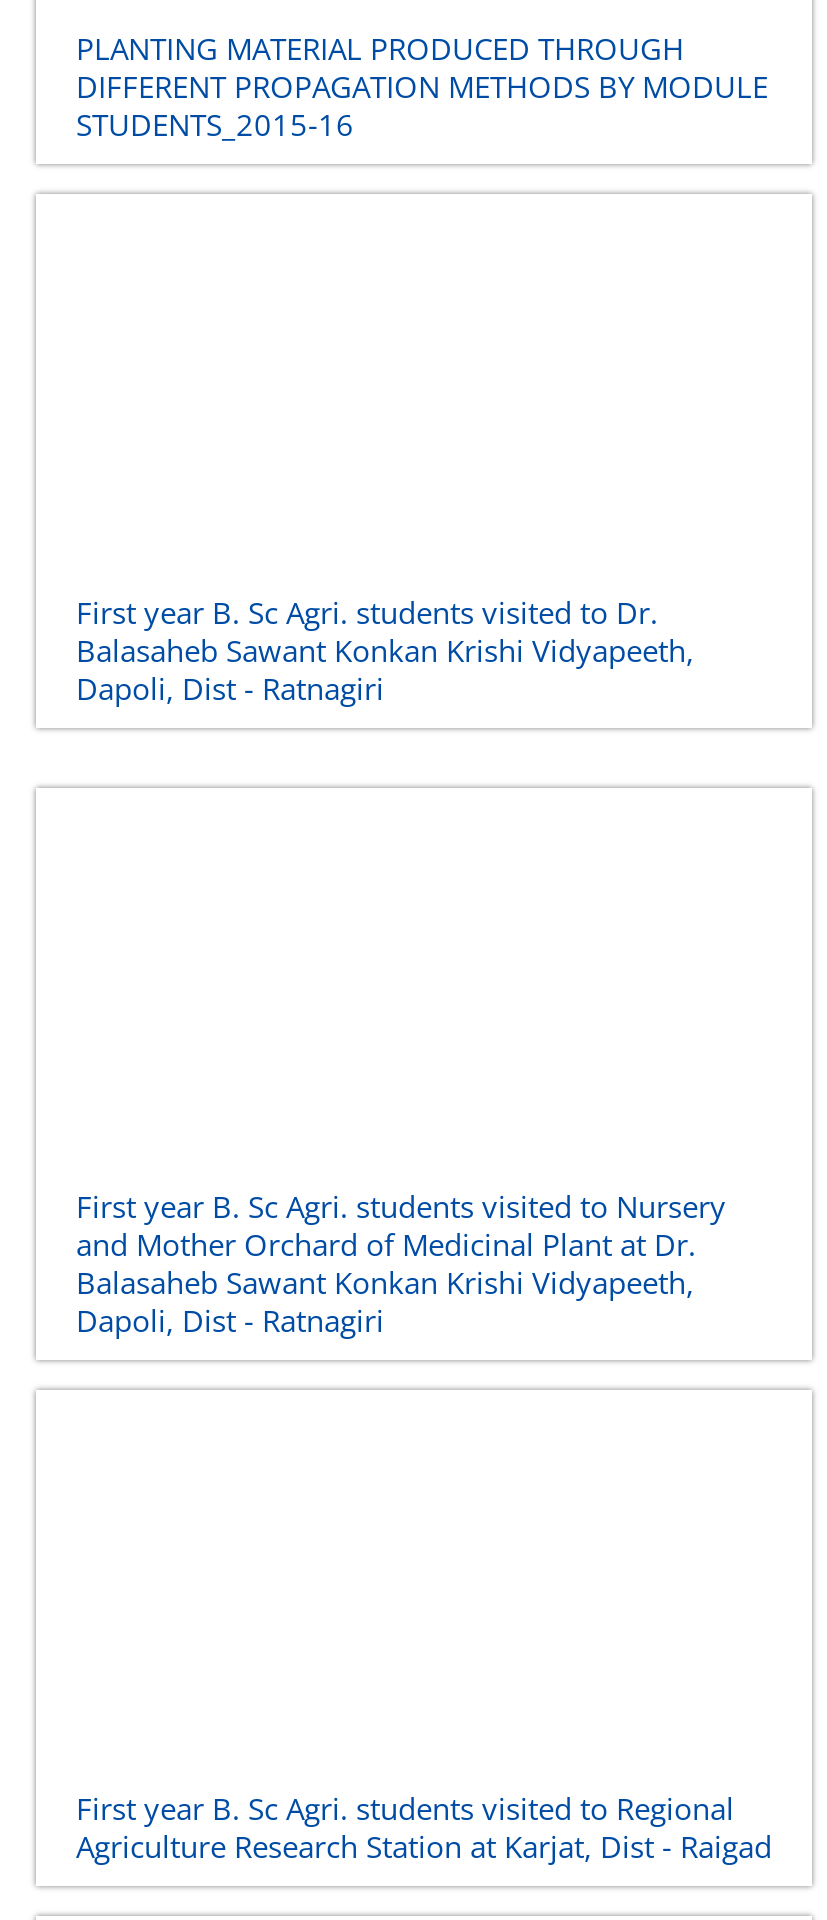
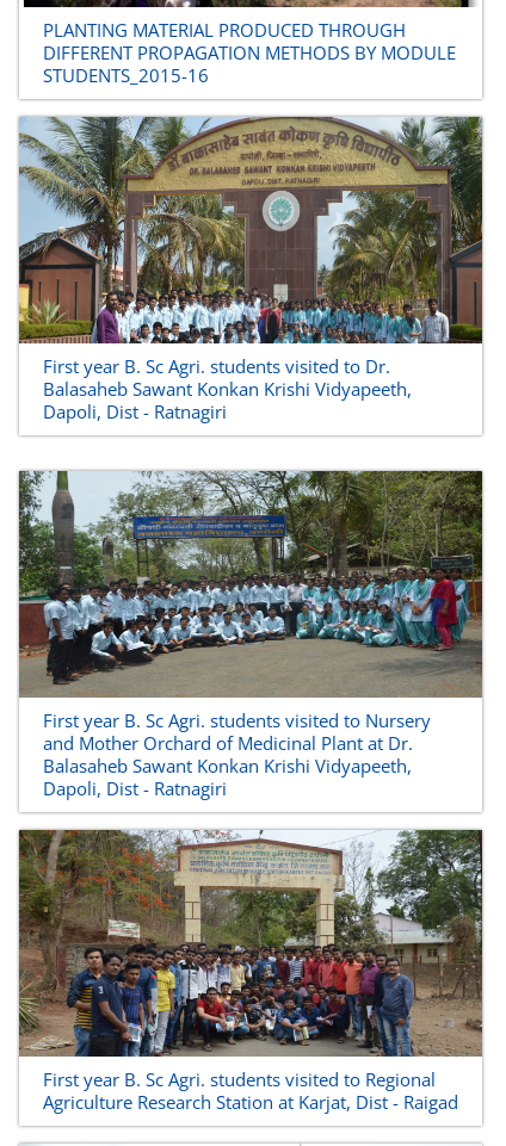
+ [image]

+ [image]

+ [image]
